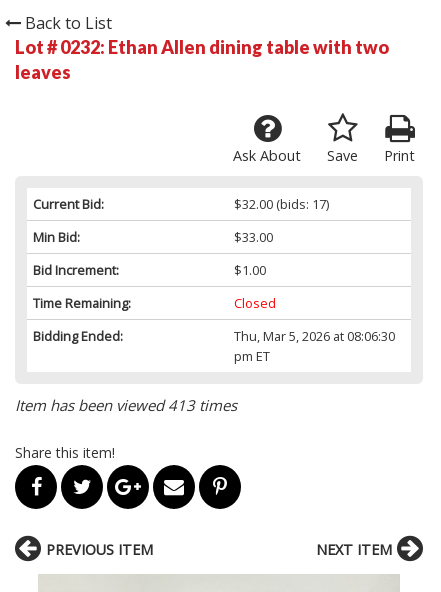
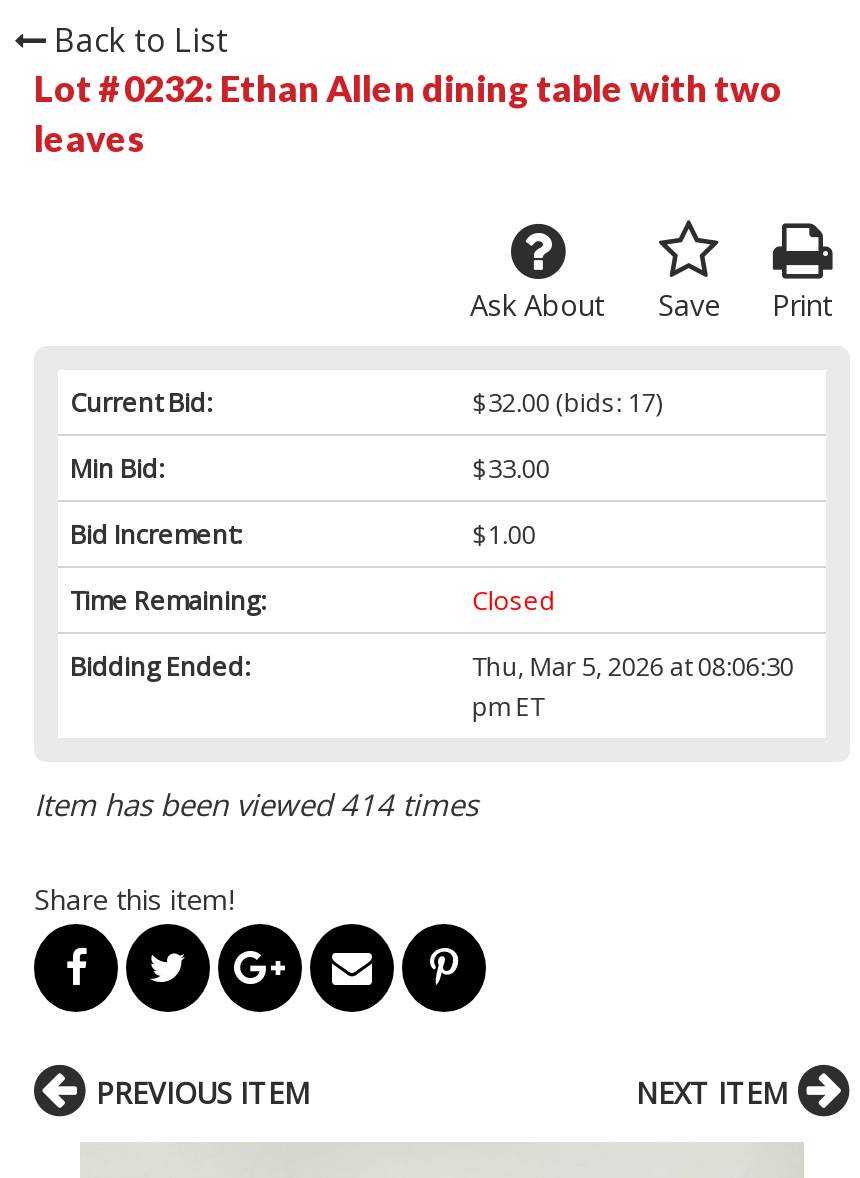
- Item has been viewed 413 times
+ Item has been viewed 414 times
